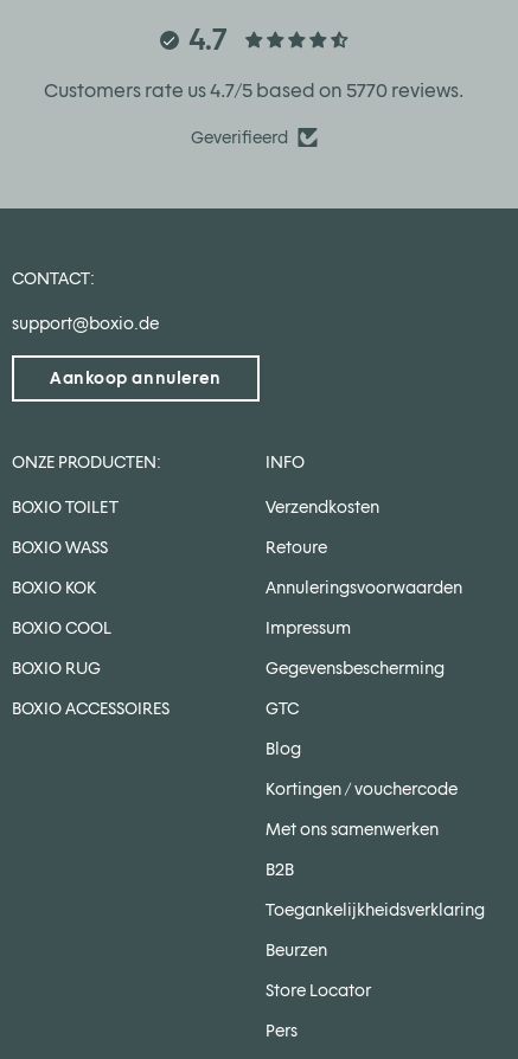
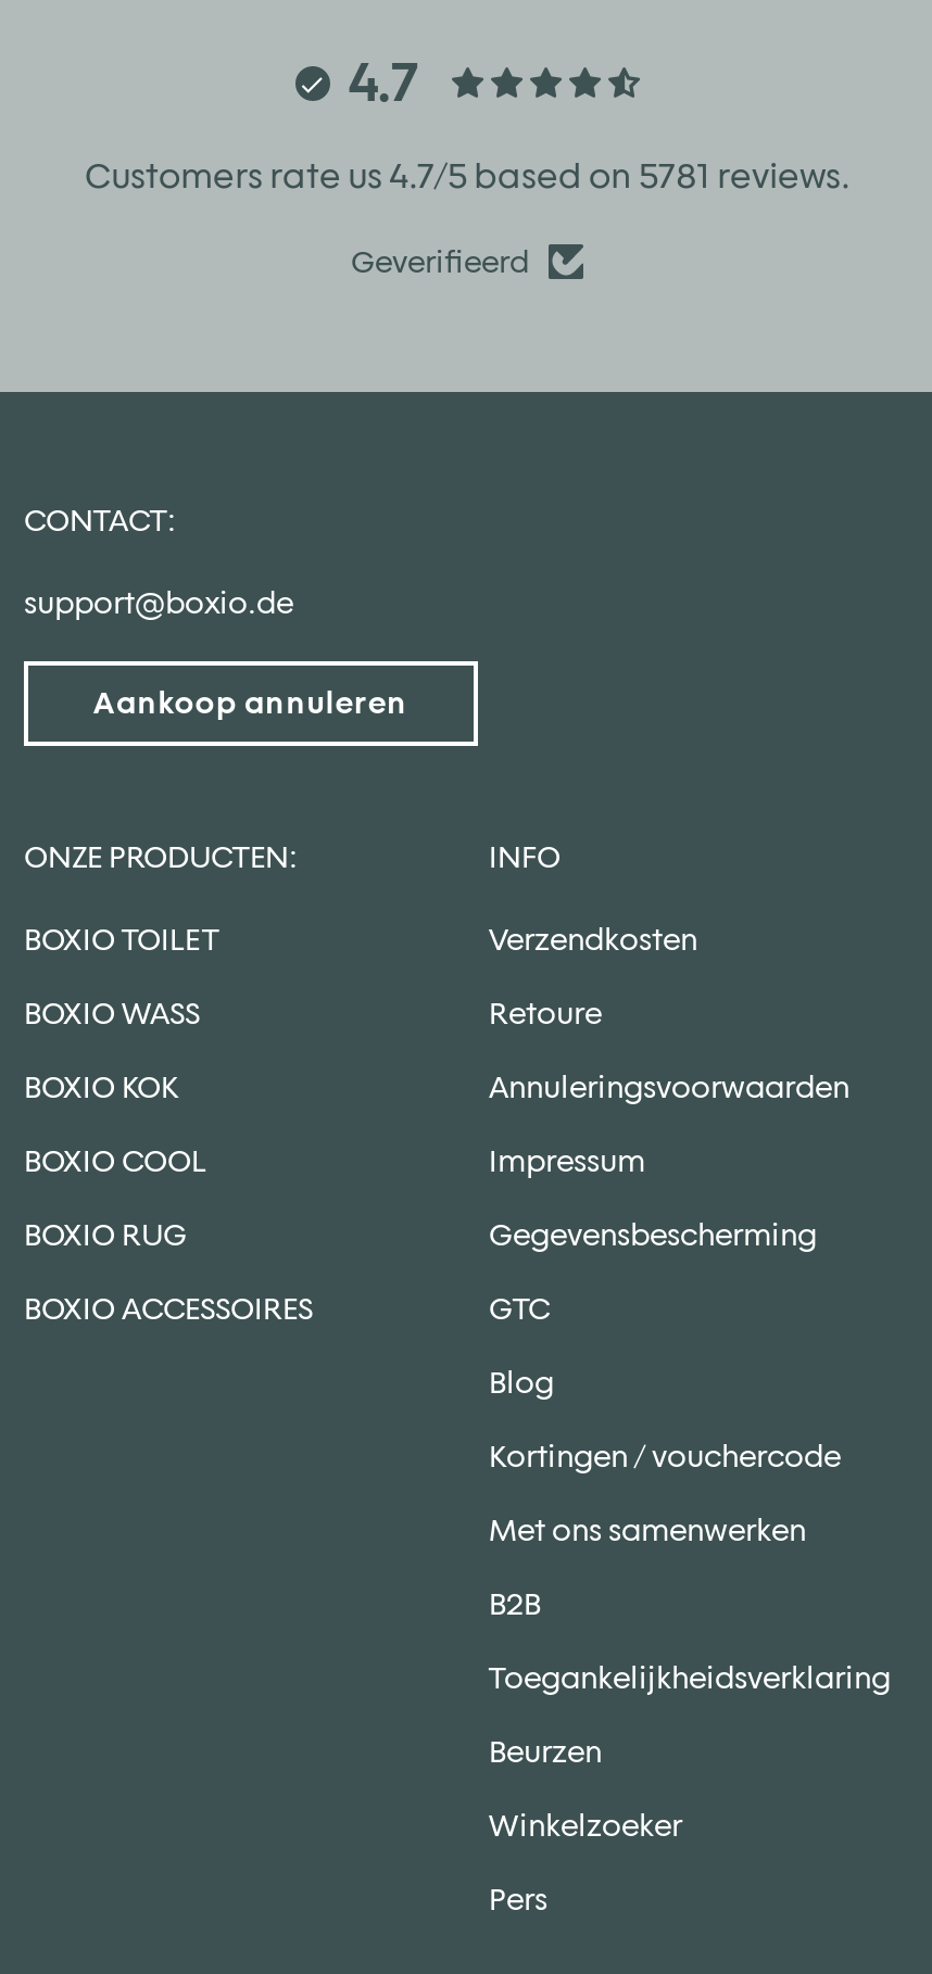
- Customers rate us 4.7/5 based on 5770 reviews.
+ Customers rate us 4.7/5 based on 5781 reviews.

- Store Locator
+ Winkelzoeker
